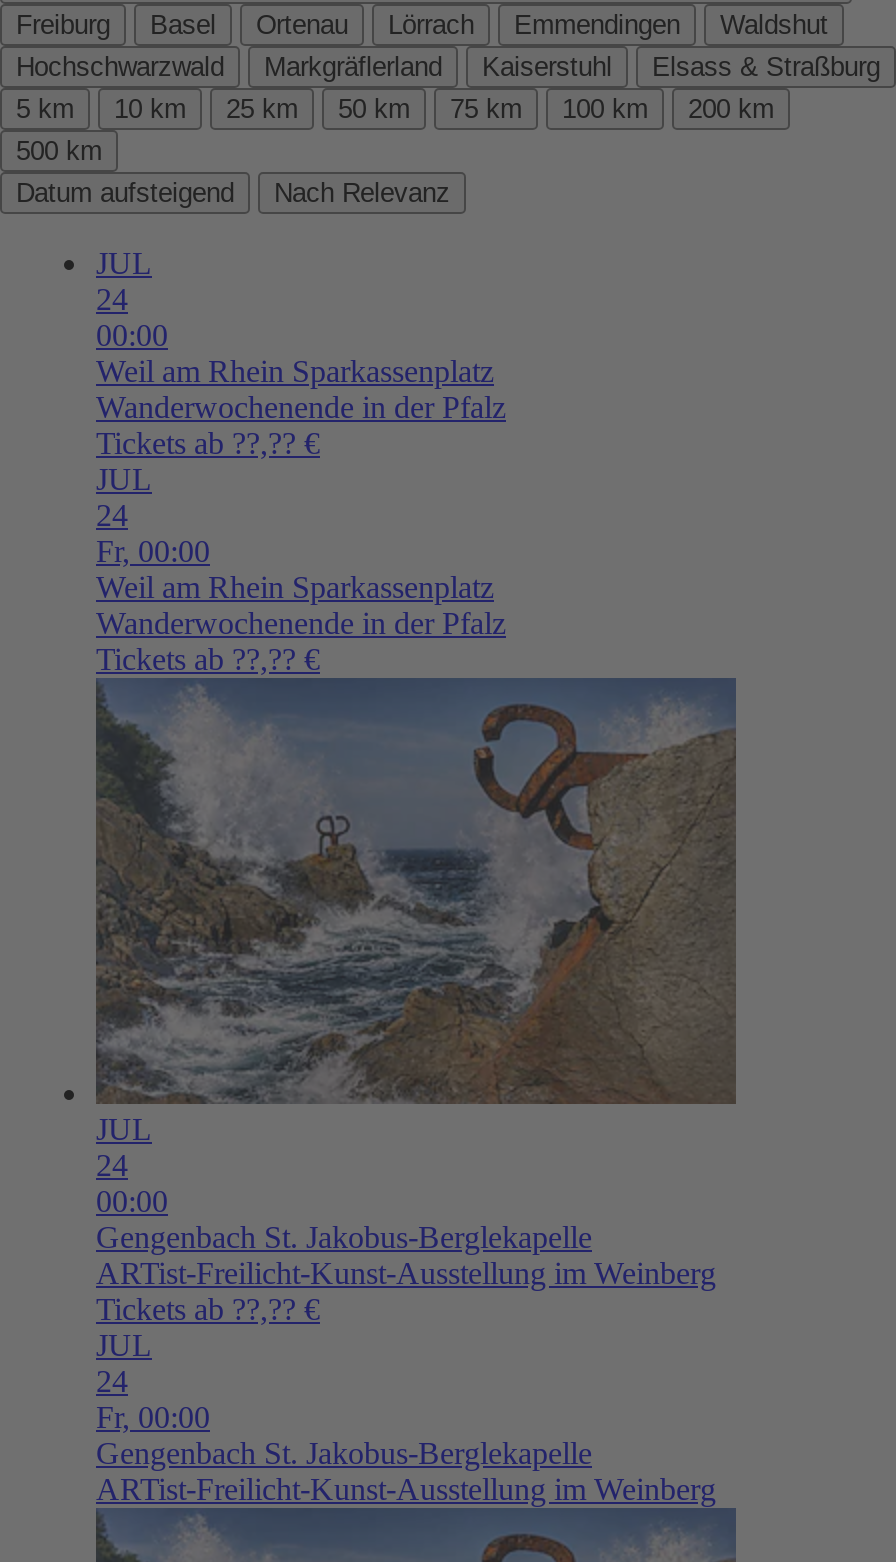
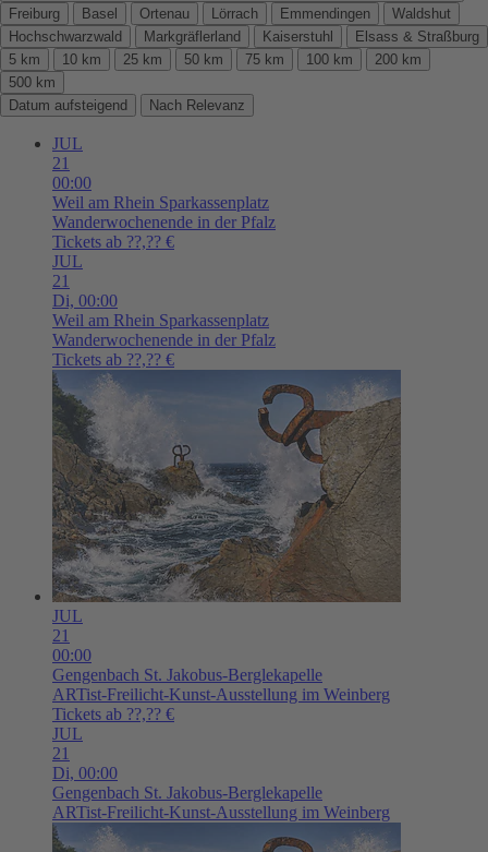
- 24
+ 21

- 24
- Fr, 00:00
+ 21
+ Di, 00:00

- 24
+ 21

- 24
- Fr, 00:00
+ 21
+ Di, 00:00
